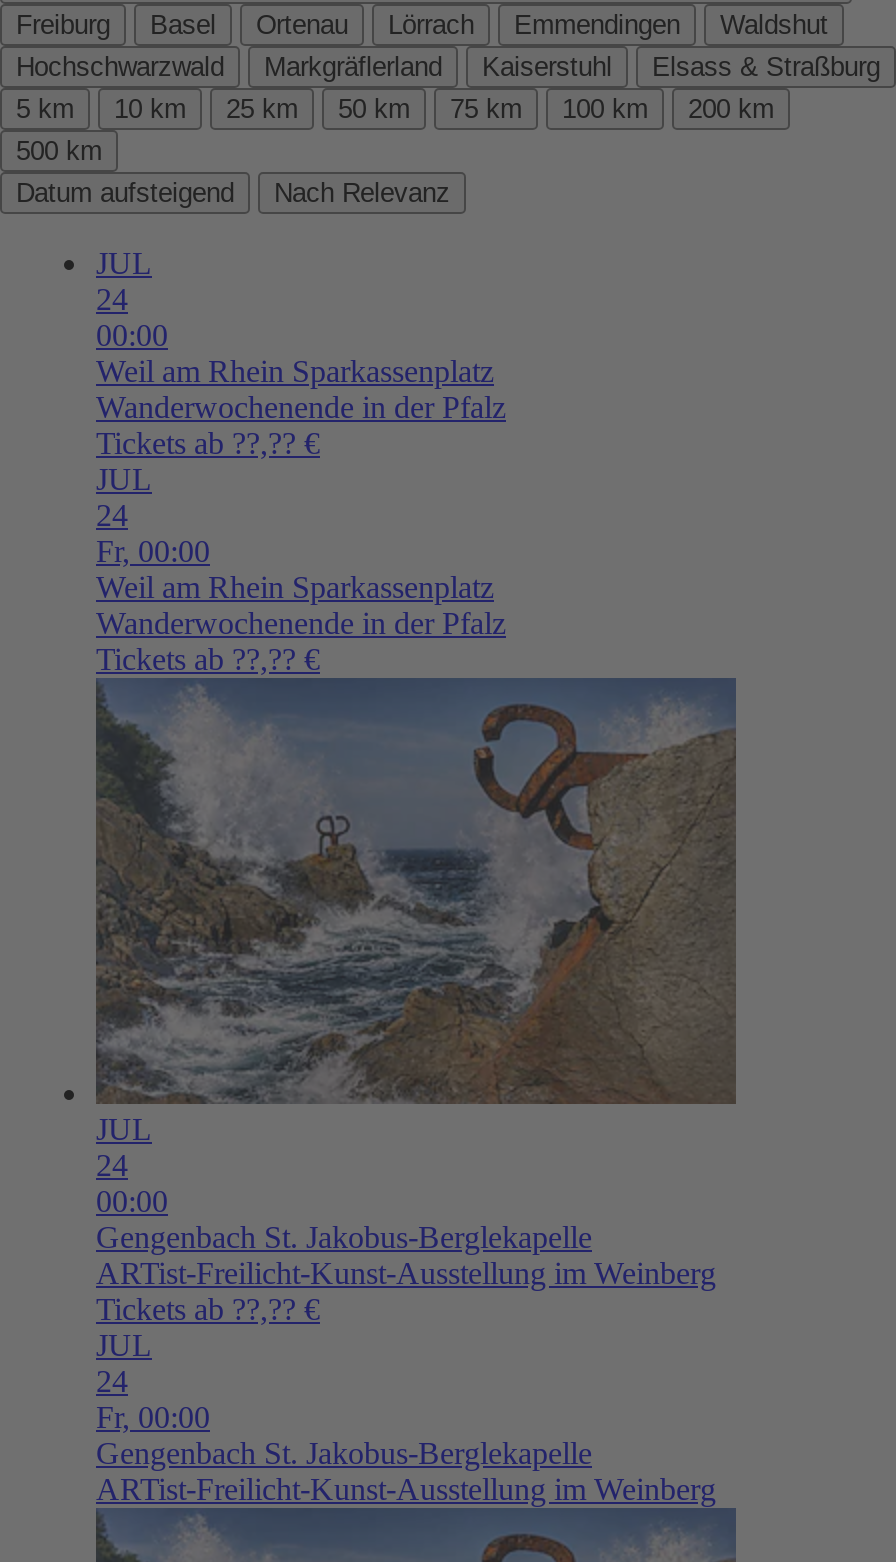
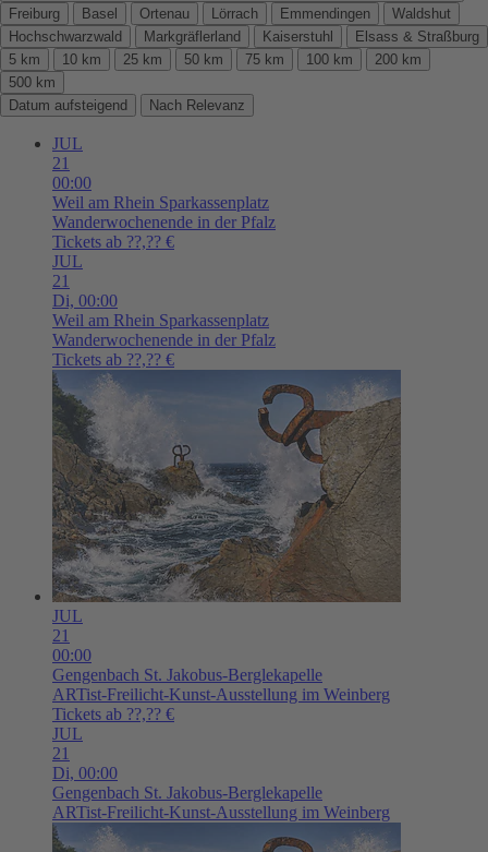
- 24
+ 21

- 24
- Fr, 00:00
+ 21
+ Di, 00:00

- 24
+ 21

- 24
- Fr, 00:00
+ 21
+ Di, 00:00
